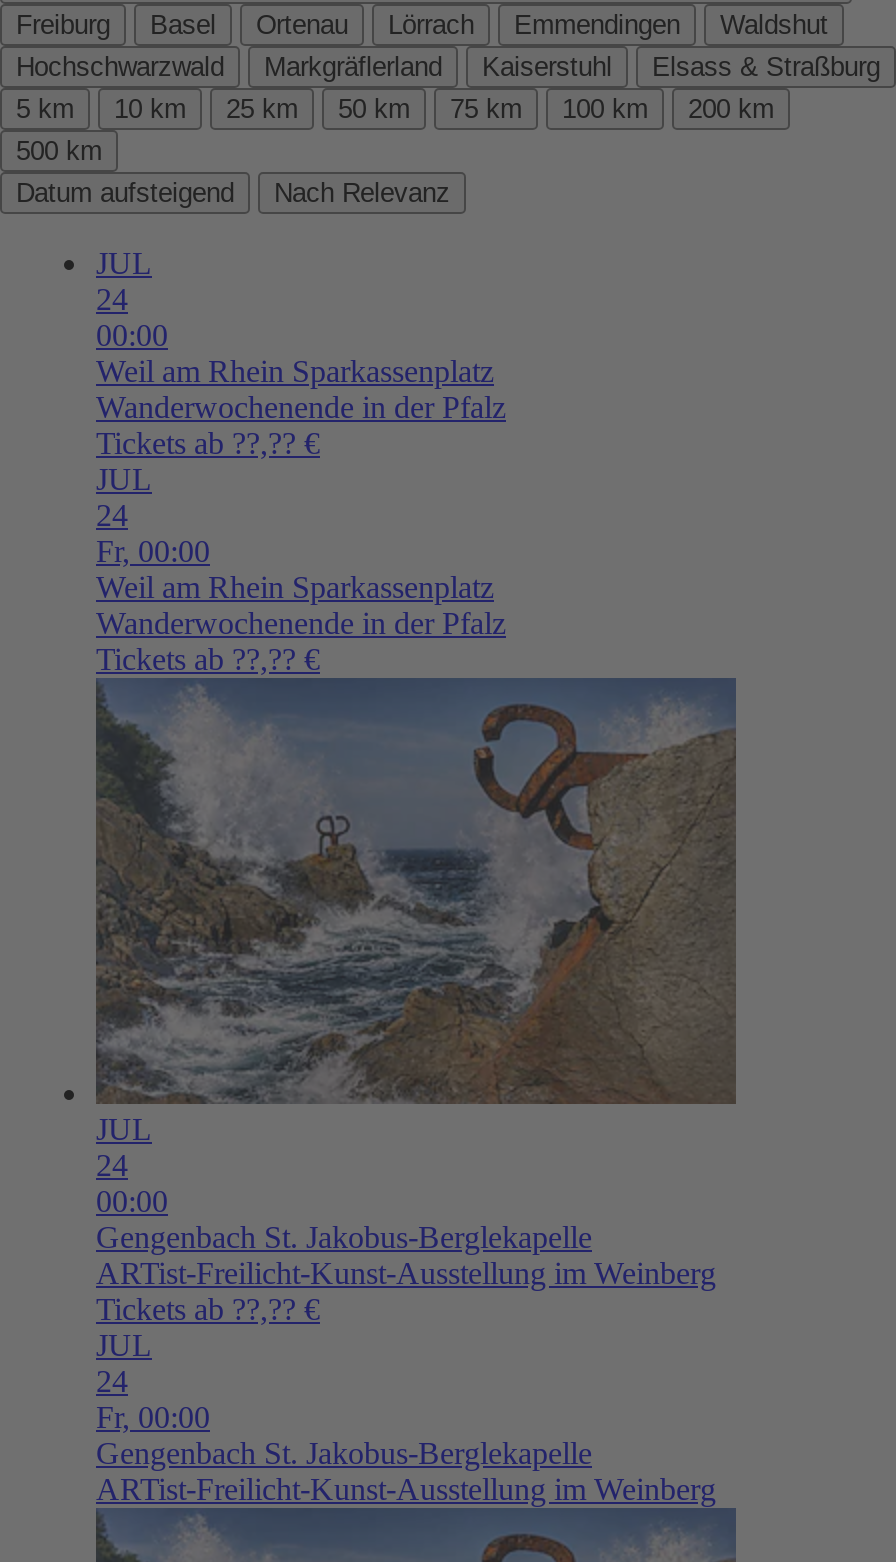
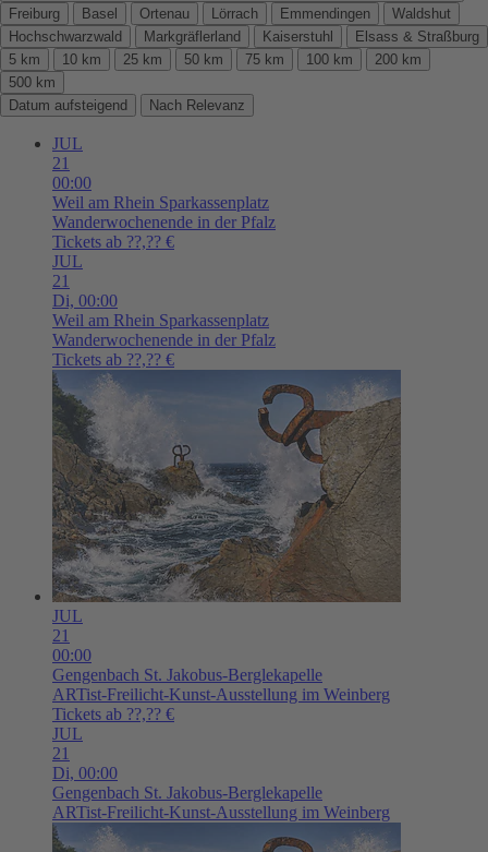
- 24
+ 21

- 24
- Fr, 00:00
+ 21
+ Di, 00:00

- 24
+ 21

- 24
- Fr, 00:00
+ 21
+ Di, 00:00
